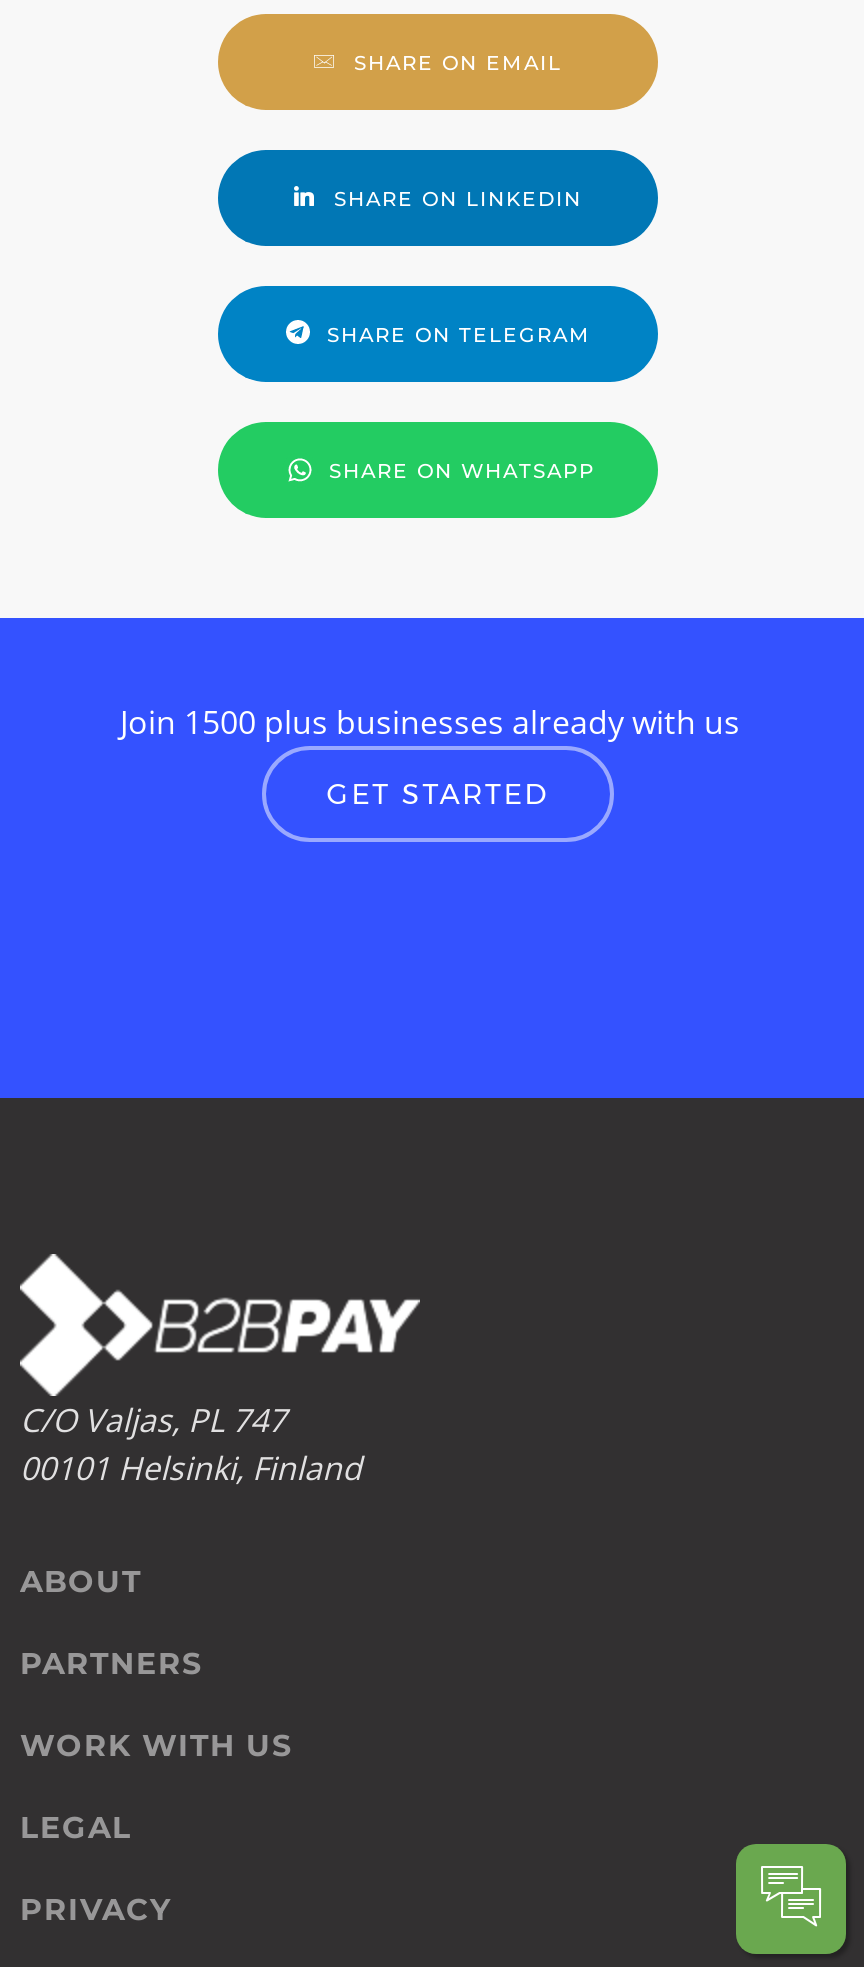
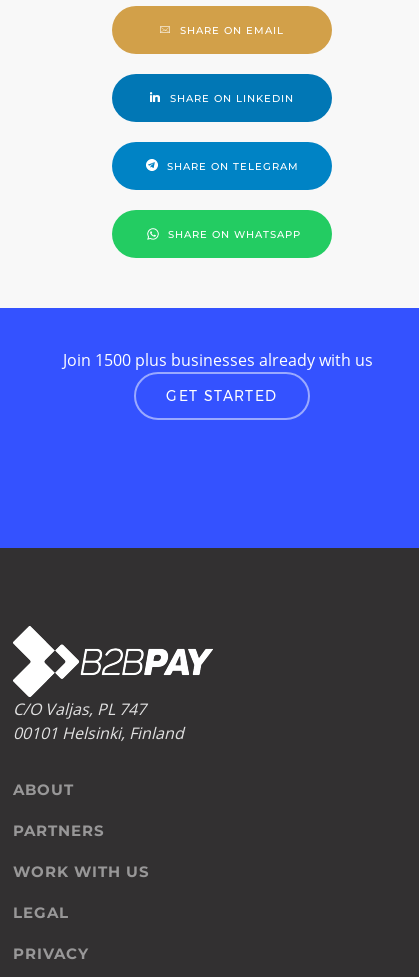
- [image]
